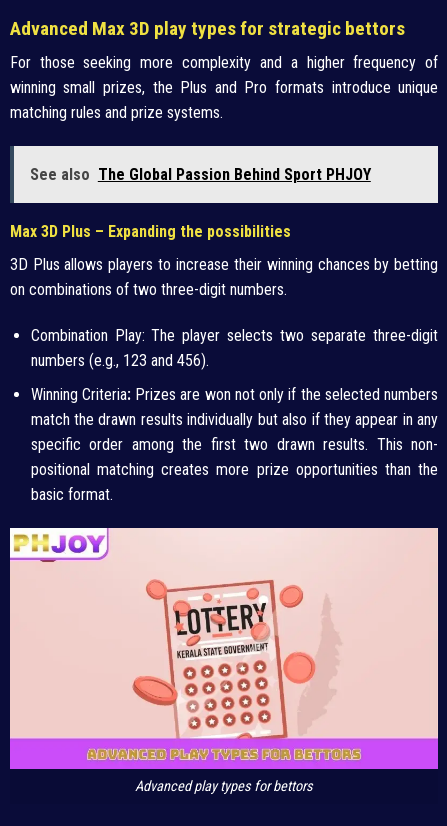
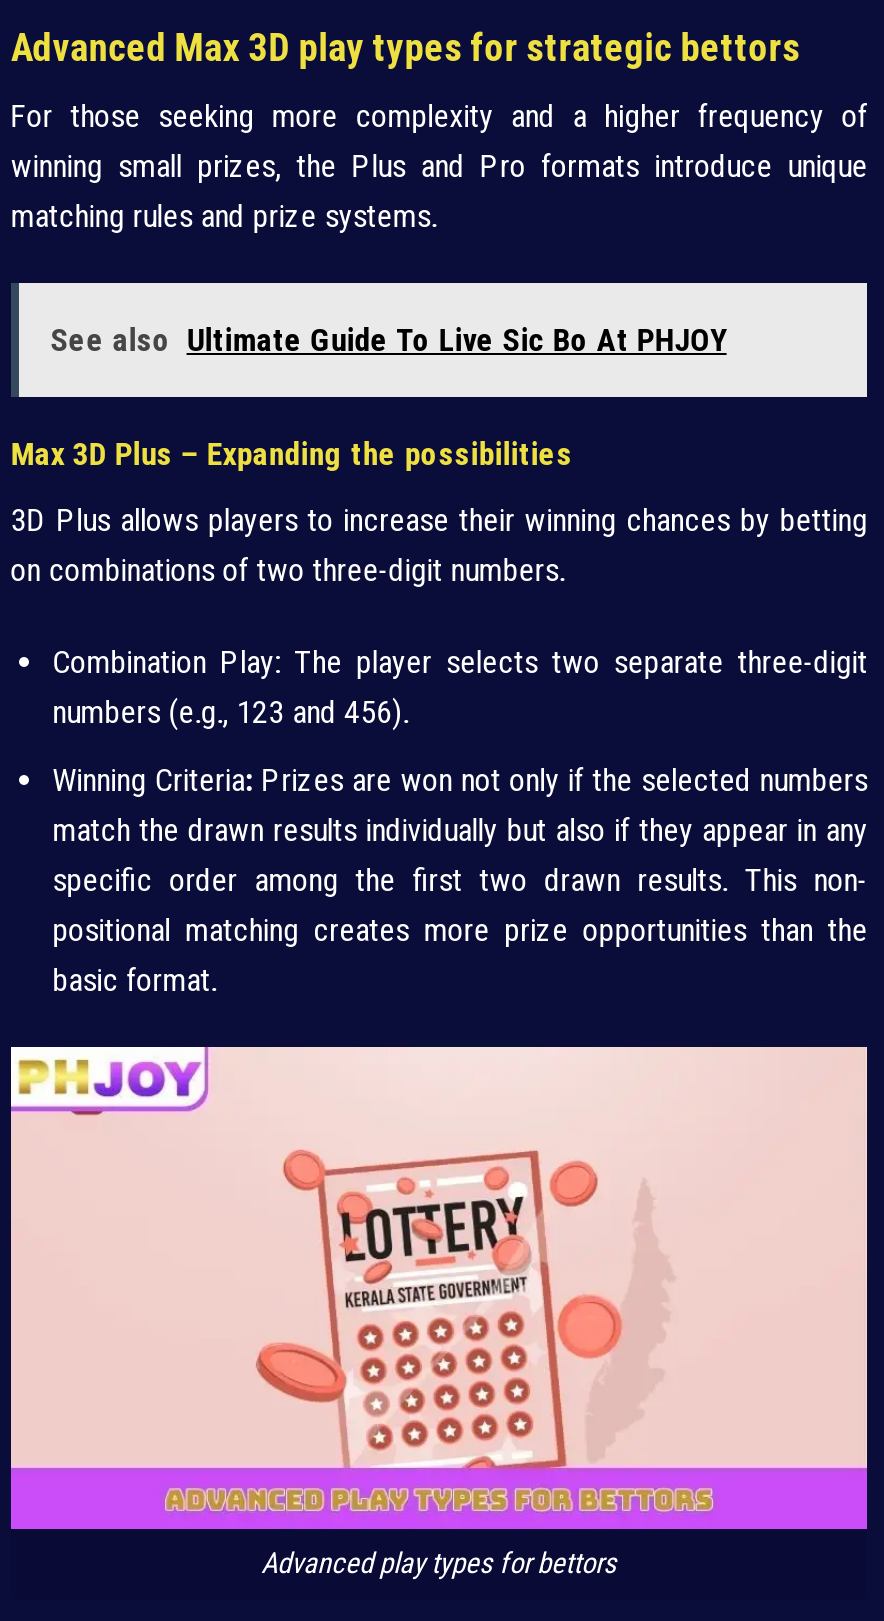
- See also The Global Passion Behind Sport PHJOY
+ See also Ultimate Guide To Live Sic Bo At PHJOY
